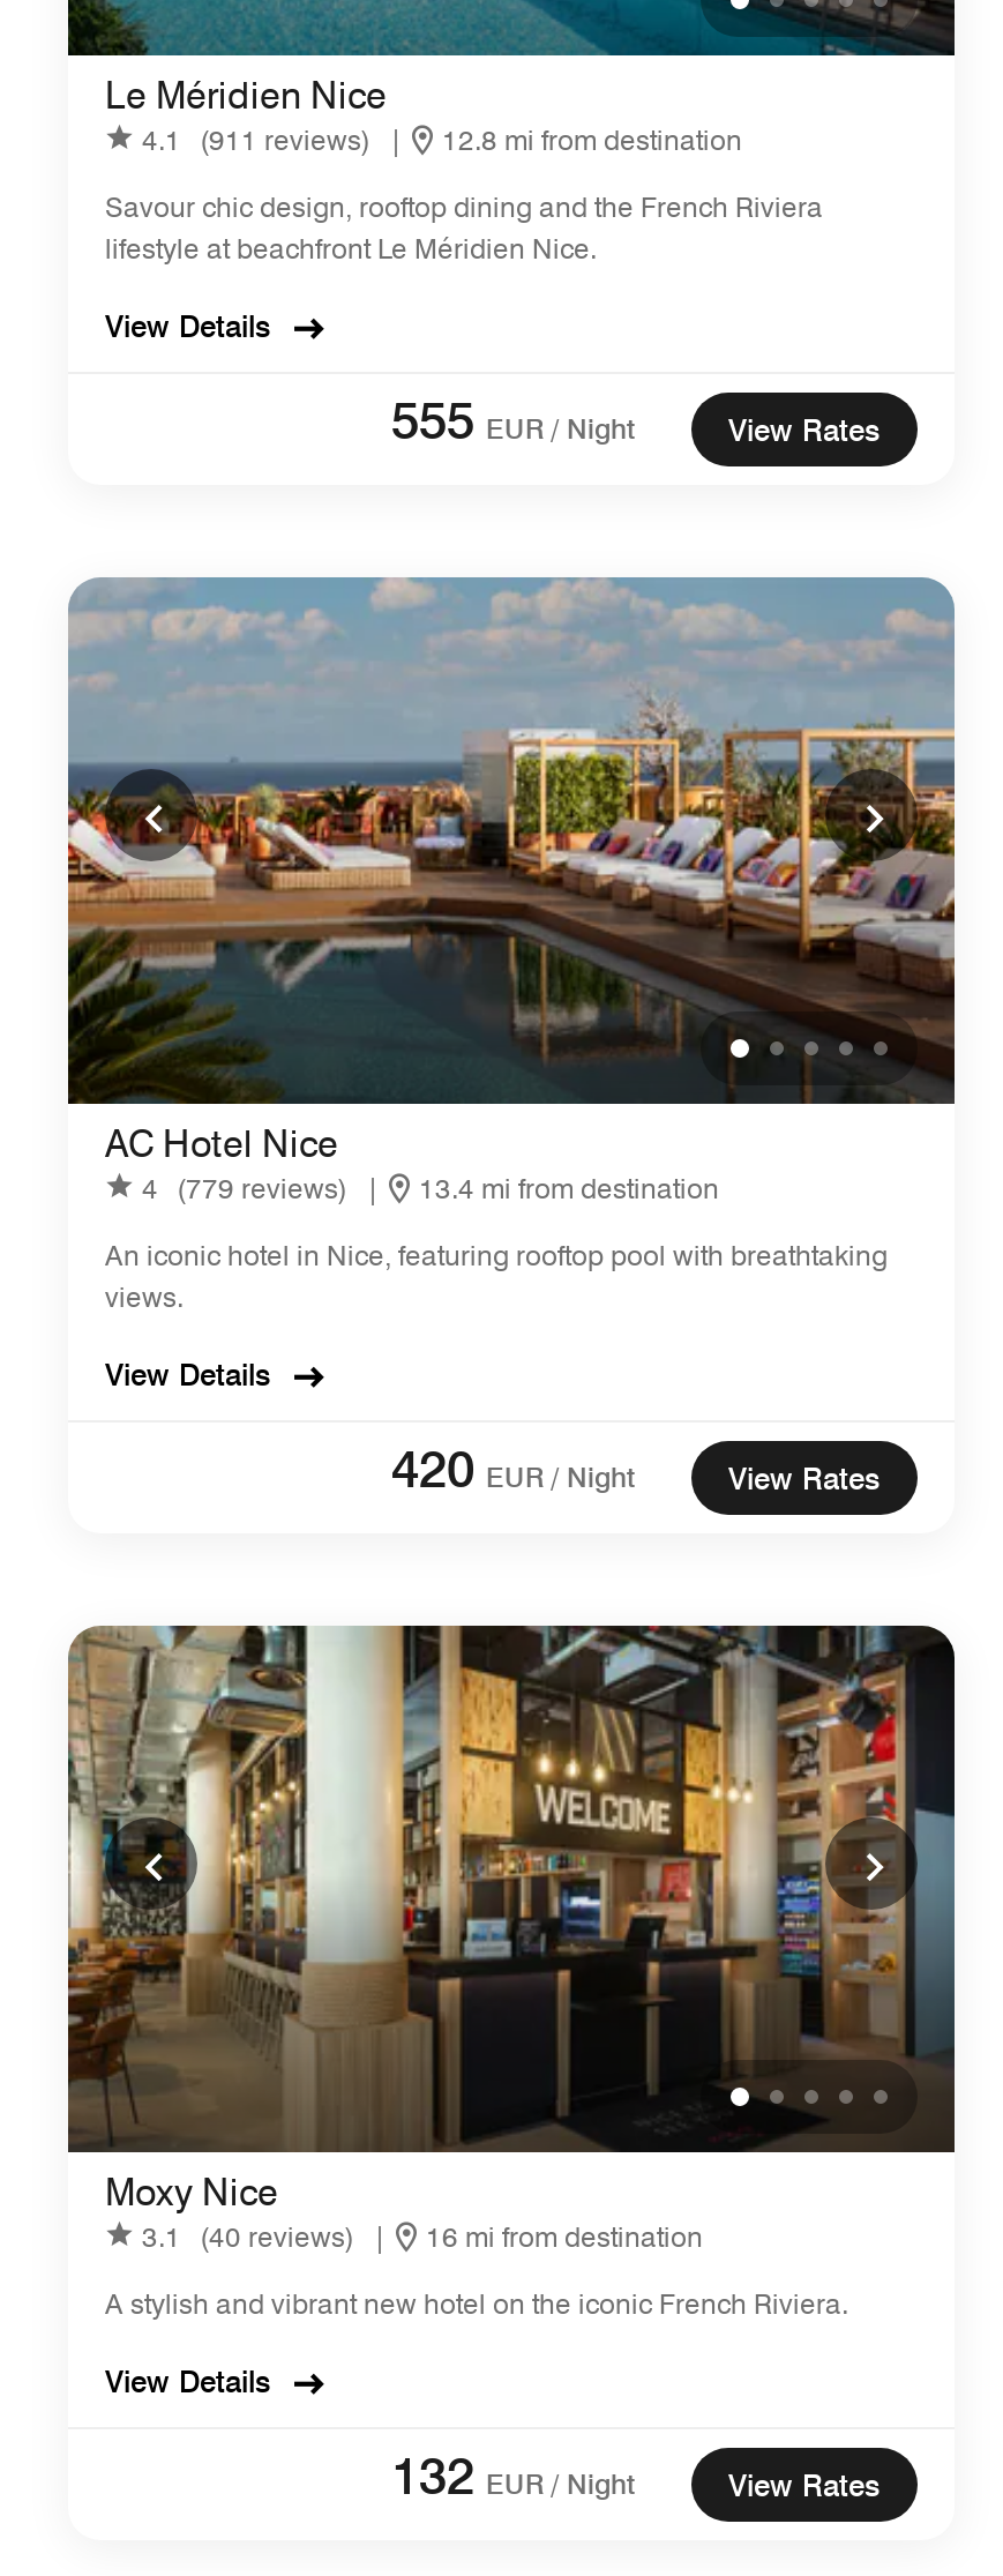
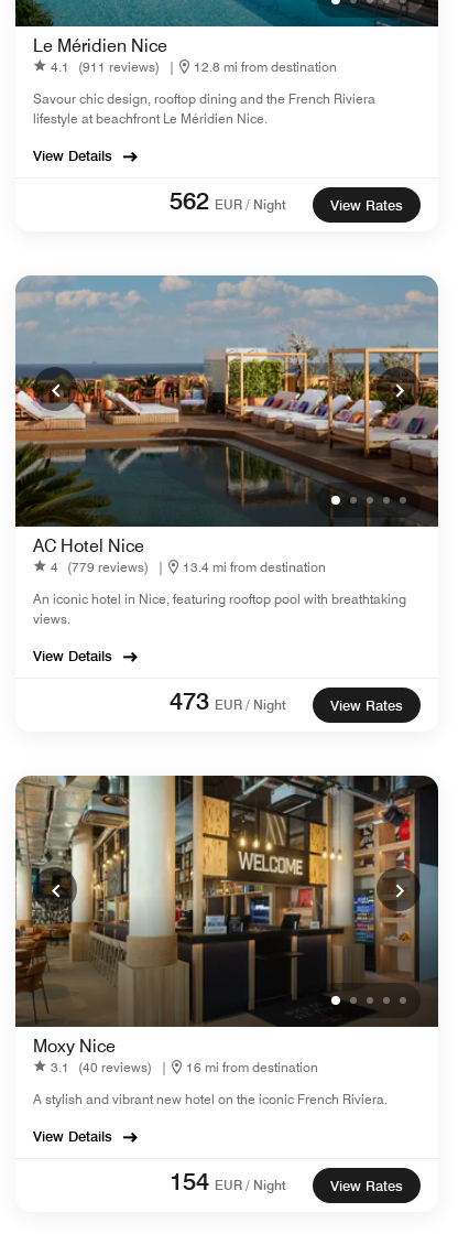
- 555 EUR / Night
+ 562 EUR / Night

- 420 EUR / Night
+ 473 EUR / Night

- 132 EUR / Night
+ 154 EUR / Night
